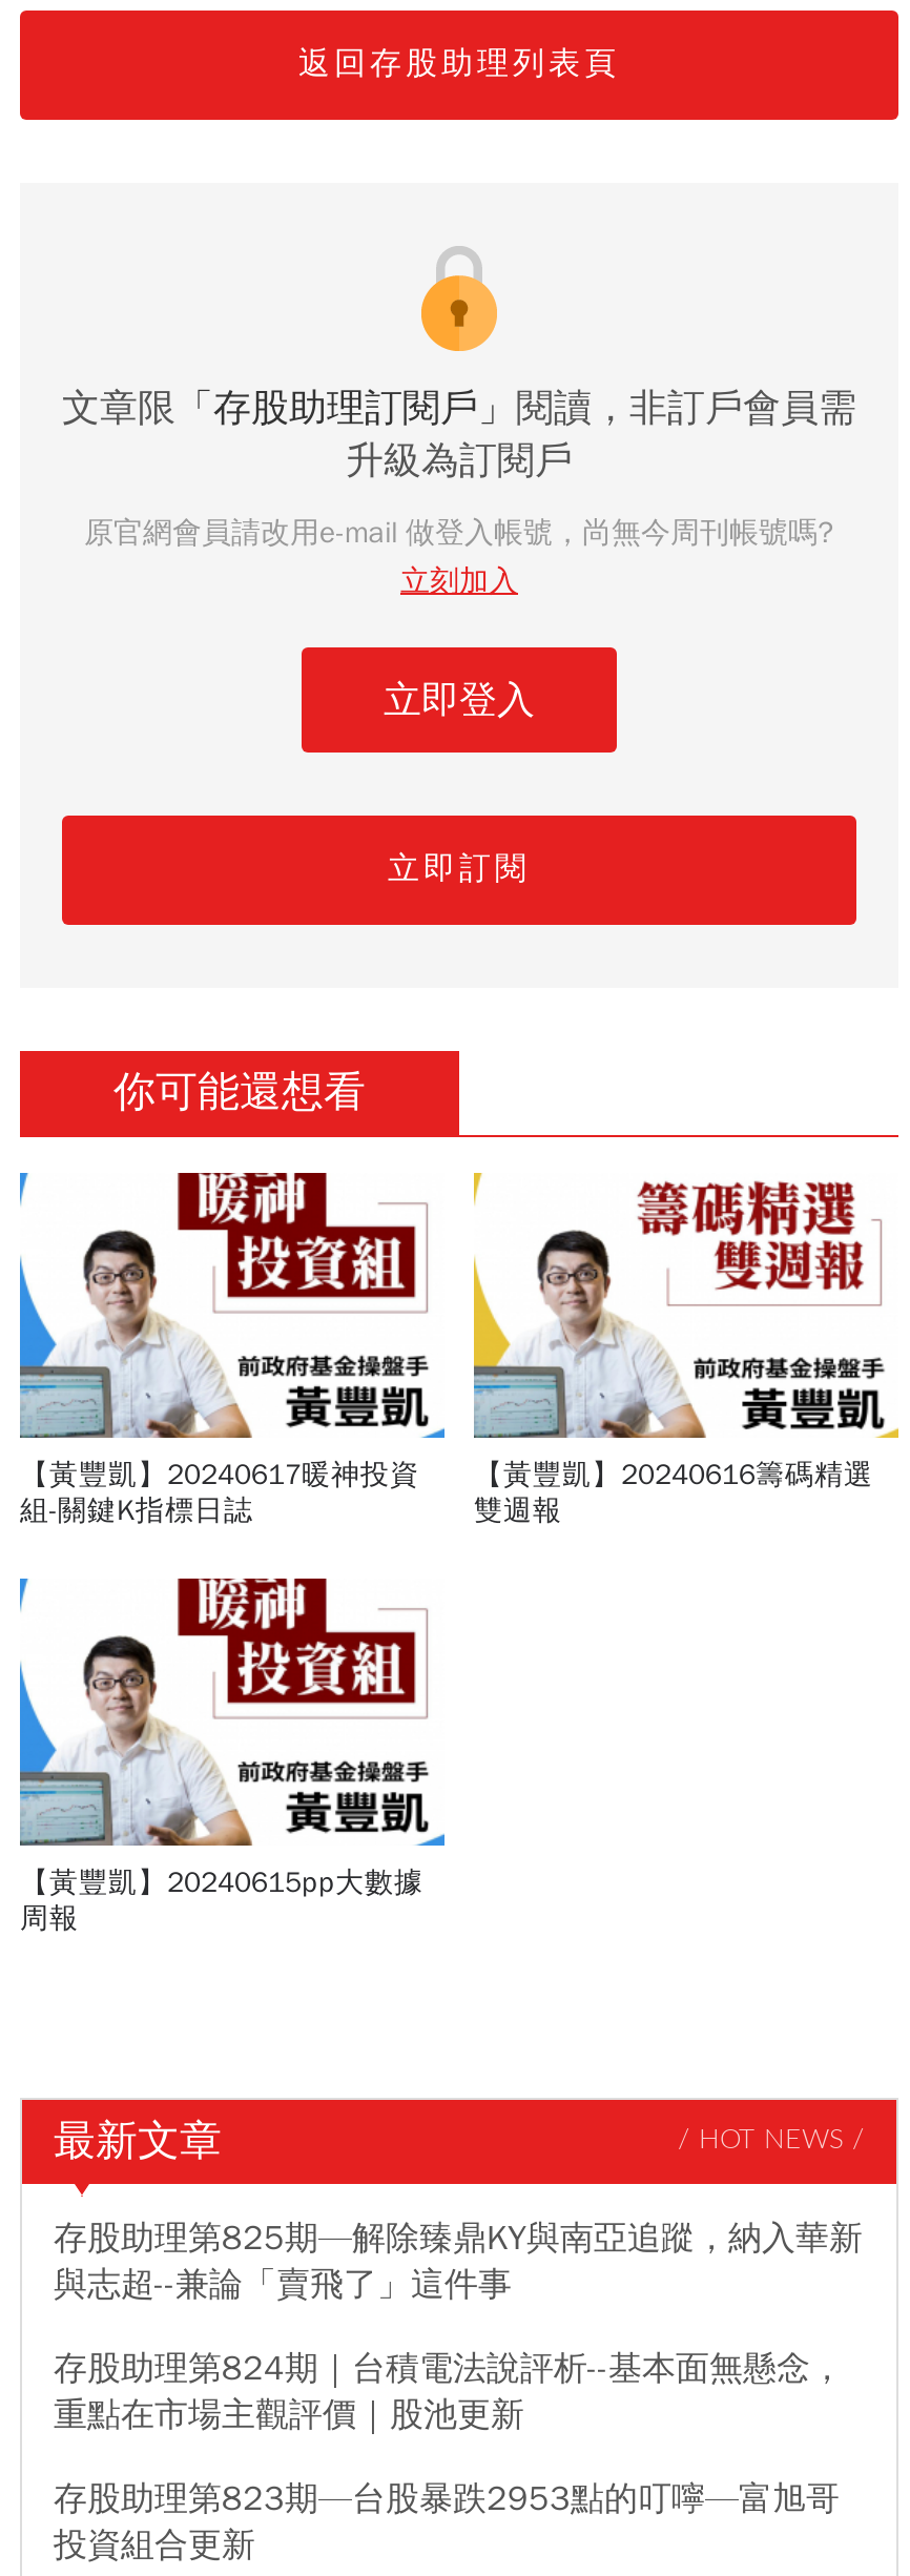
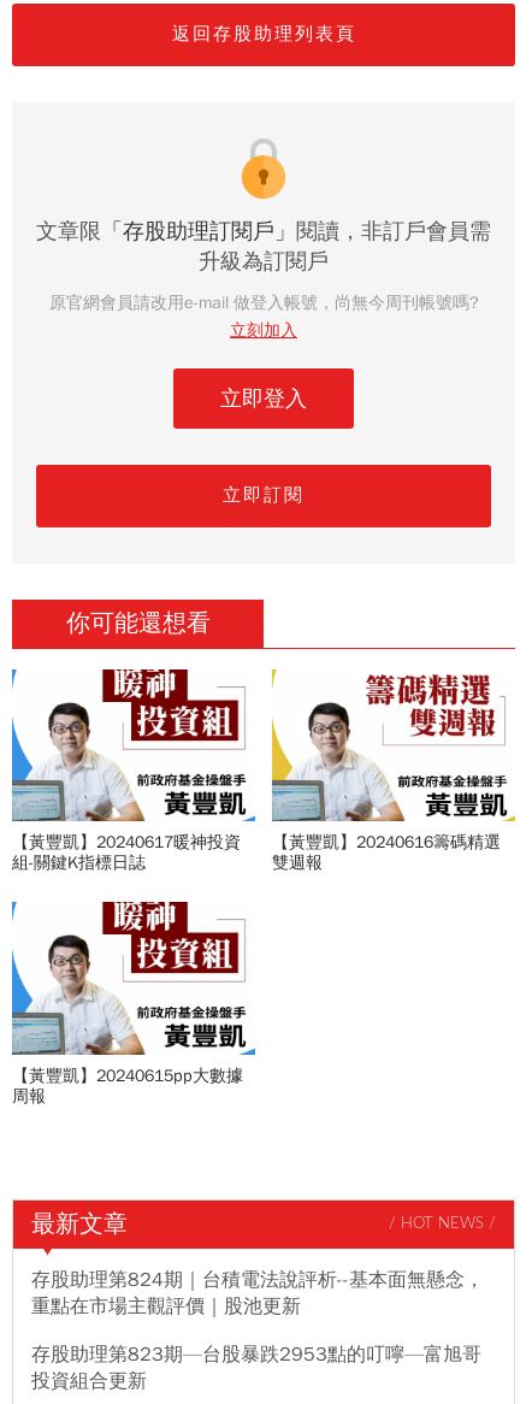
- 存股助理第825期—解除臻鼎KY與南亞追蹤，納入華新
- 與志超--兼論「賣飛了」這件事
